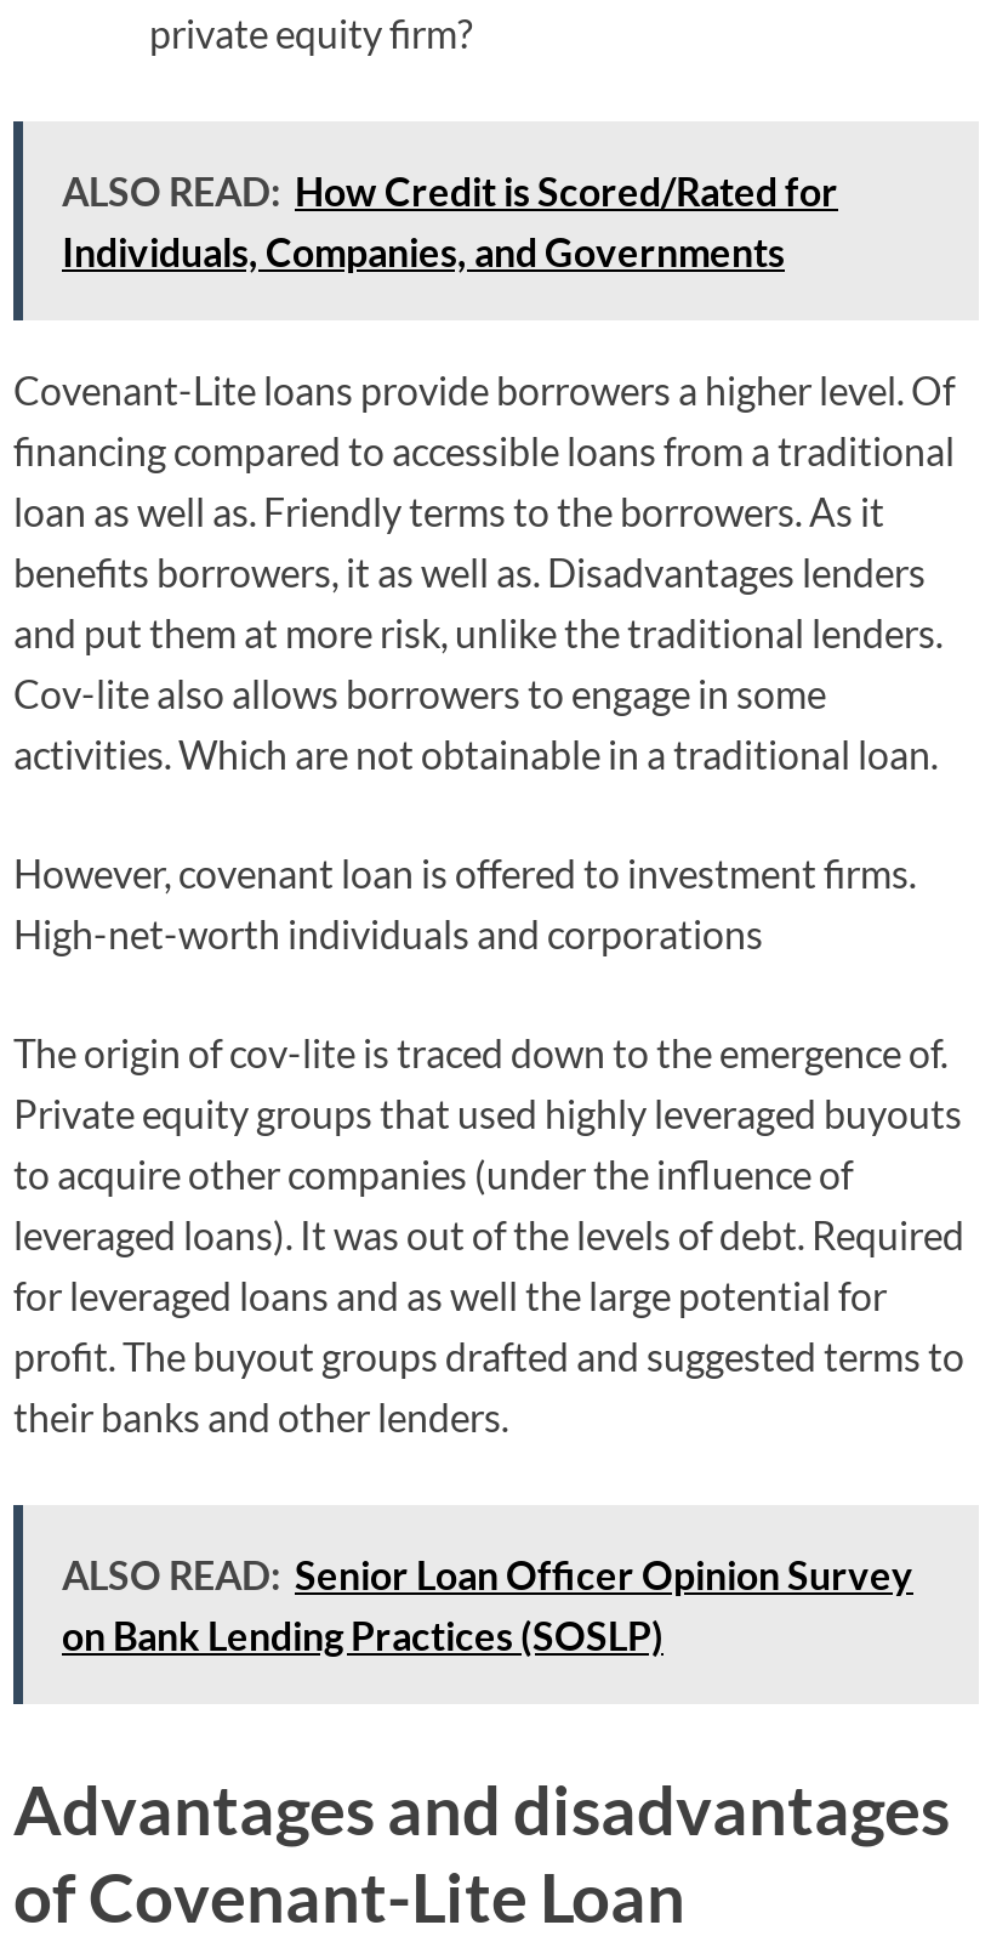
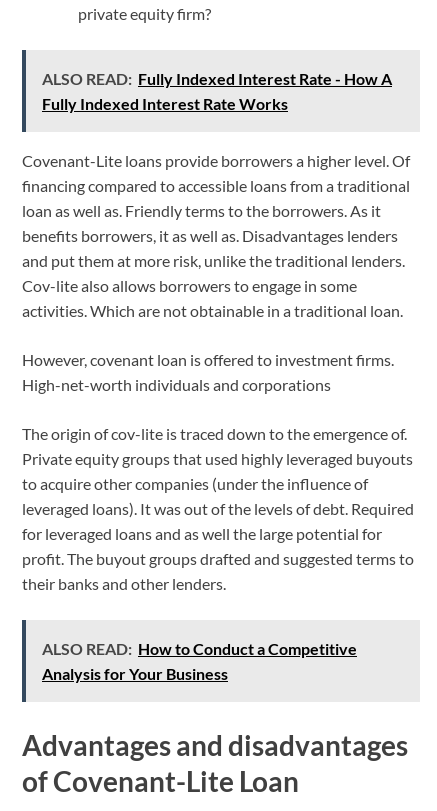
- ALSO READ: How Credit is Scored/Rated for
- Individuals, Companies, and Governments
+ ALSO READ: Fully Indexed Interest Rate - How A
+ Fully Indexed Interest Rate Works

- ALSO READ: Senior Loan Officer Opinion Survey
- on Bank Lending Practices (SOSLP)
+ ALSO READ: How to Conduct a Competitive
+ Analysis for Your Business
